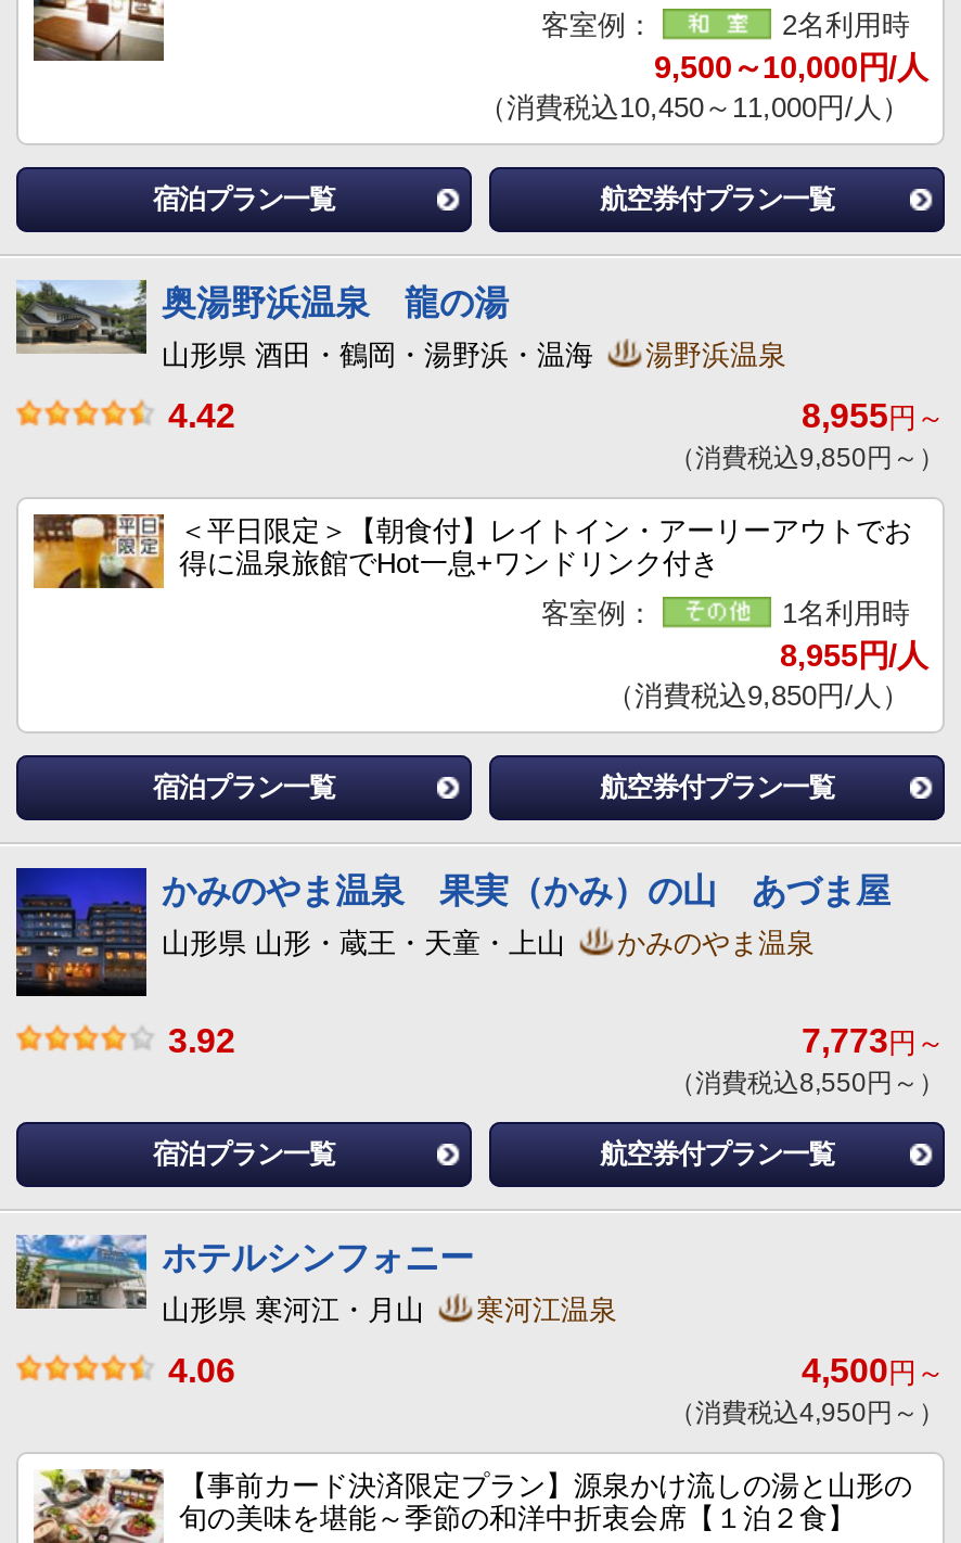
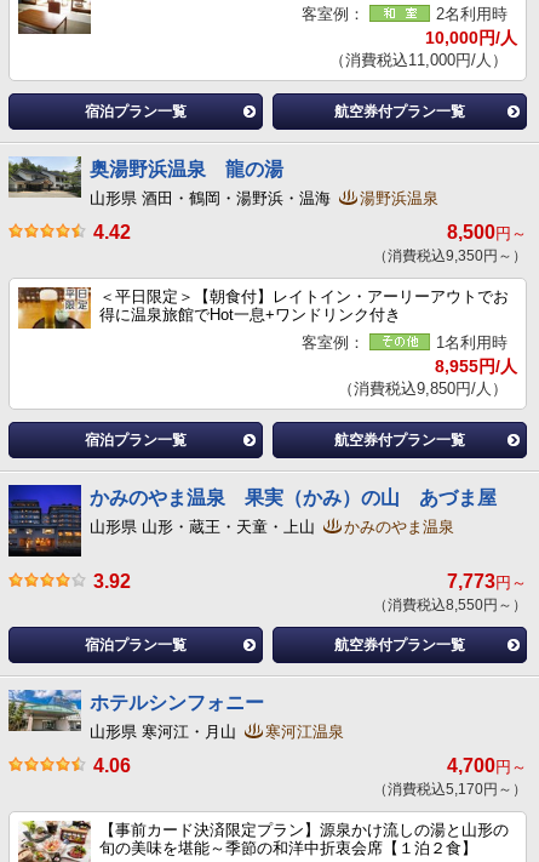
- 9,500～10,000円/人
- （消費税込10,450～11,000円/人）
+ 10,000円/人
+ （消費税込11,000円/人）

- 8,955円～
+ 8,500円～

- （消費税込9,850円～）
+ （消費税込9,350円～）

- 4,500円～
+ 4,700円～

- （消費税込4,950円～）
+ （消費税込5,170円～）
